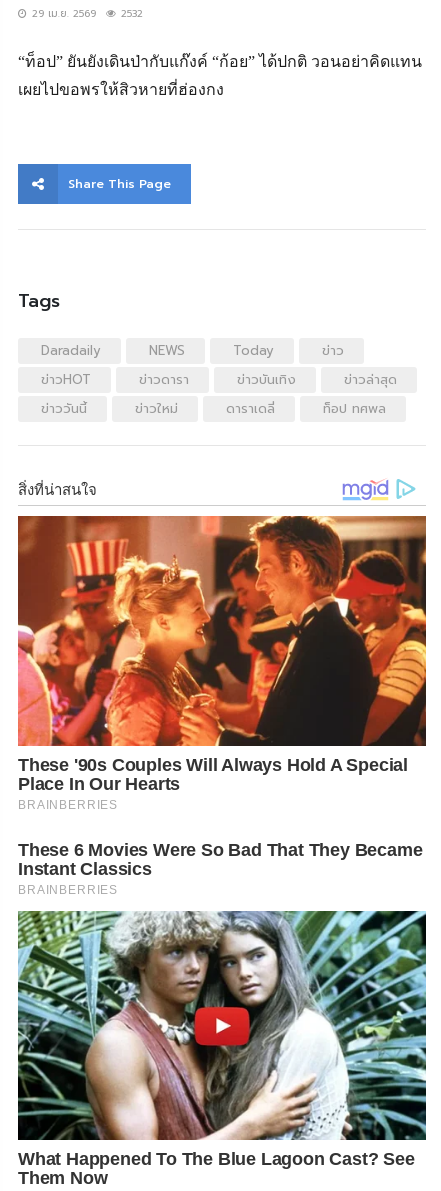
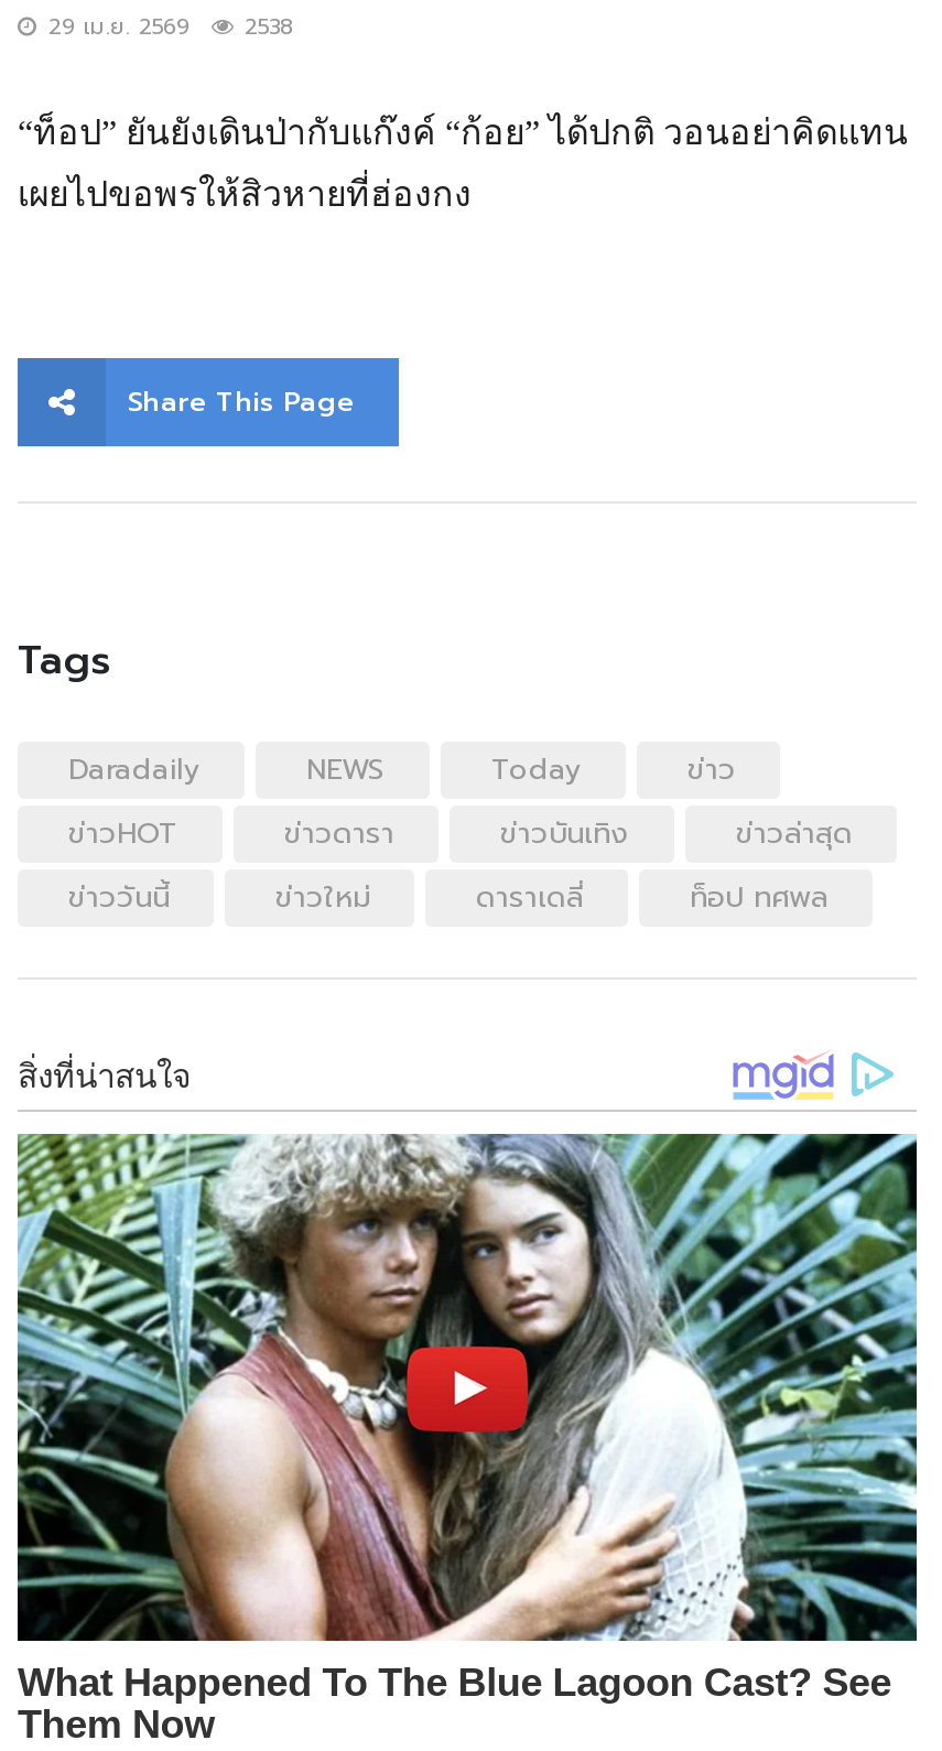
- 29 เม.ย. 2569 2532
+ 29 เม.ย. 2569 2538

- [image]
- These '90s Couples Will Always Hold A Special
- Place In Our Hearts
- BRAINBERRIES
- These 6 Movies Were So Bad That They Became
- Instant Classics
- BRAINBERRIES
